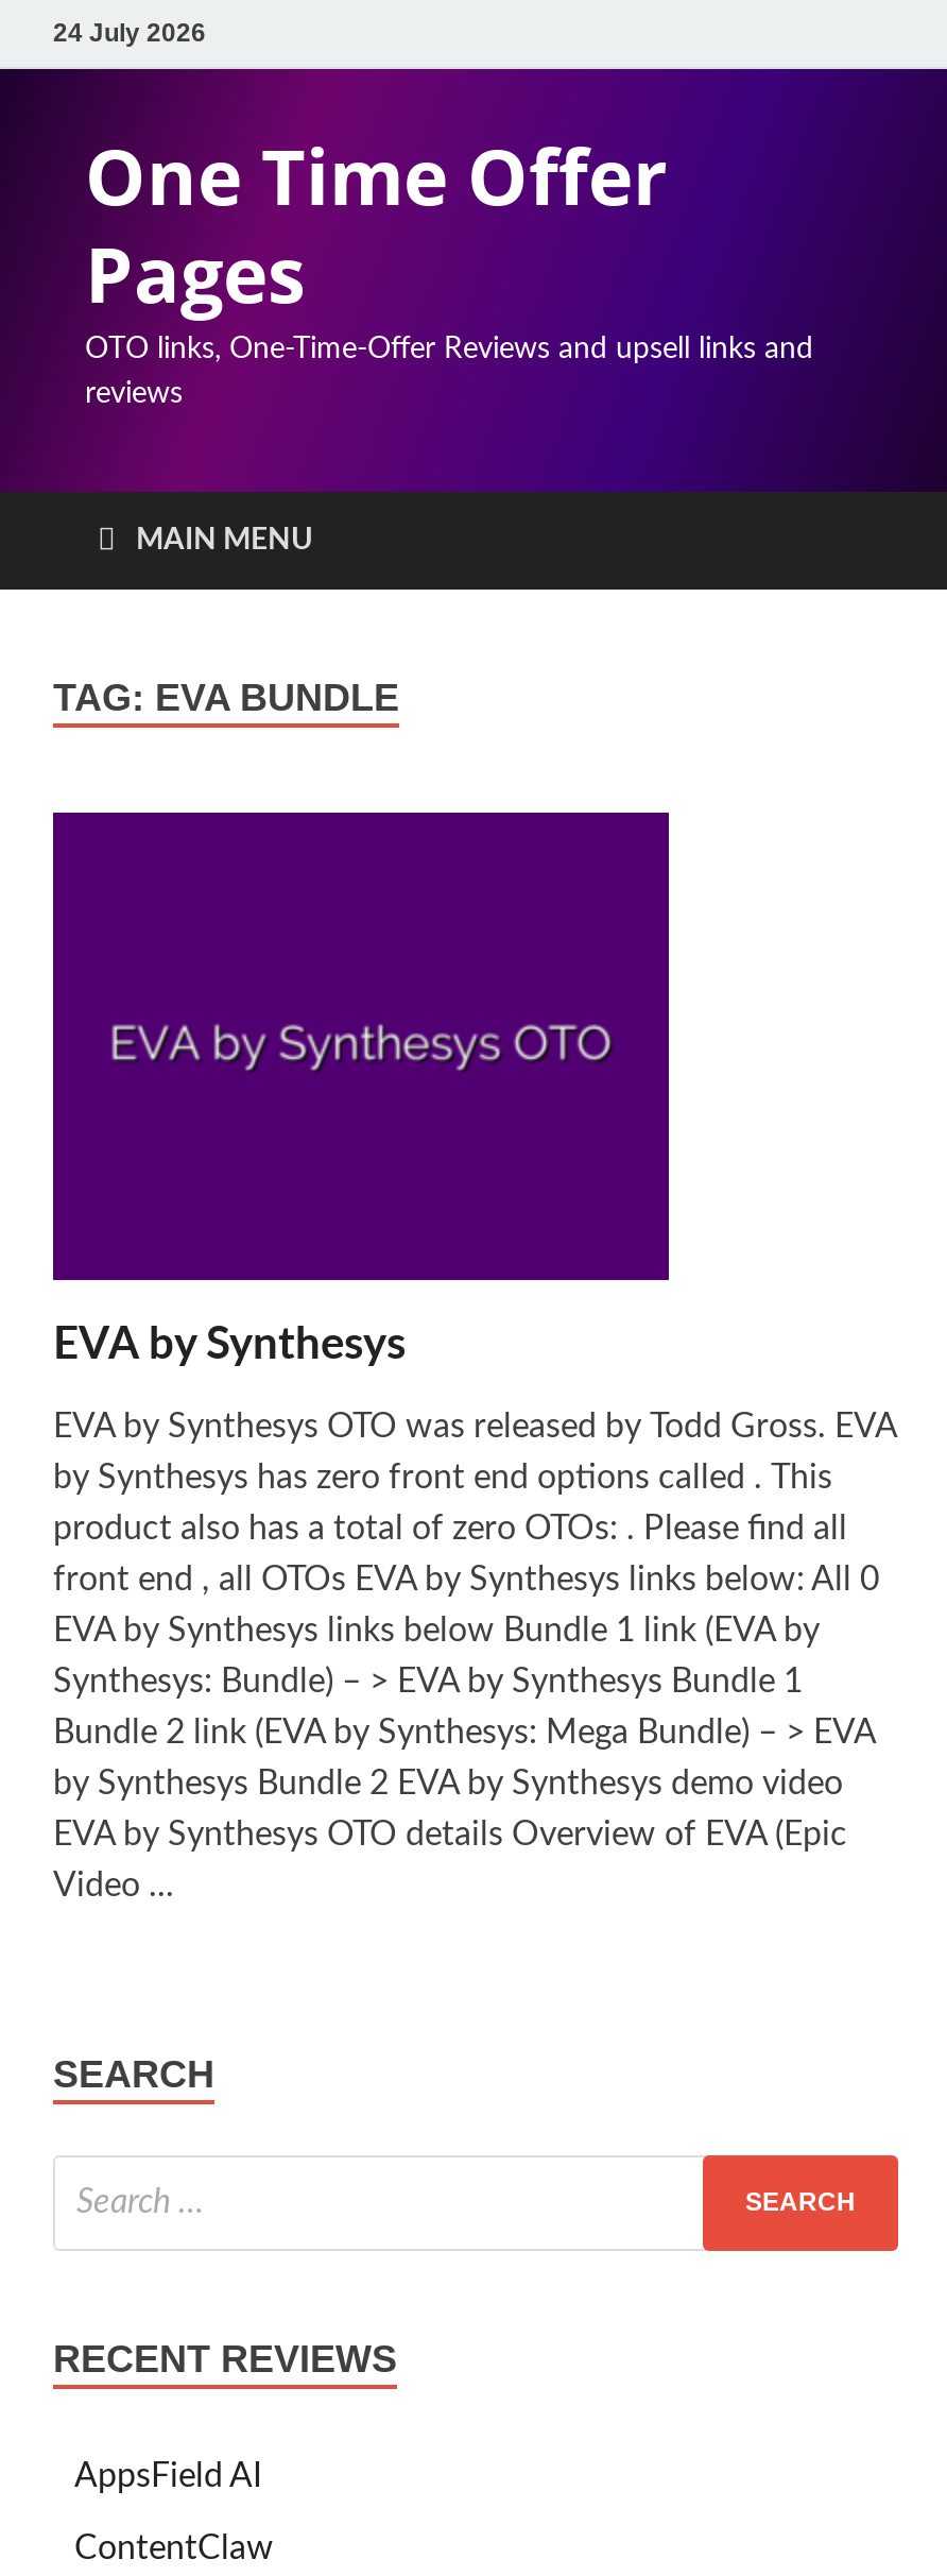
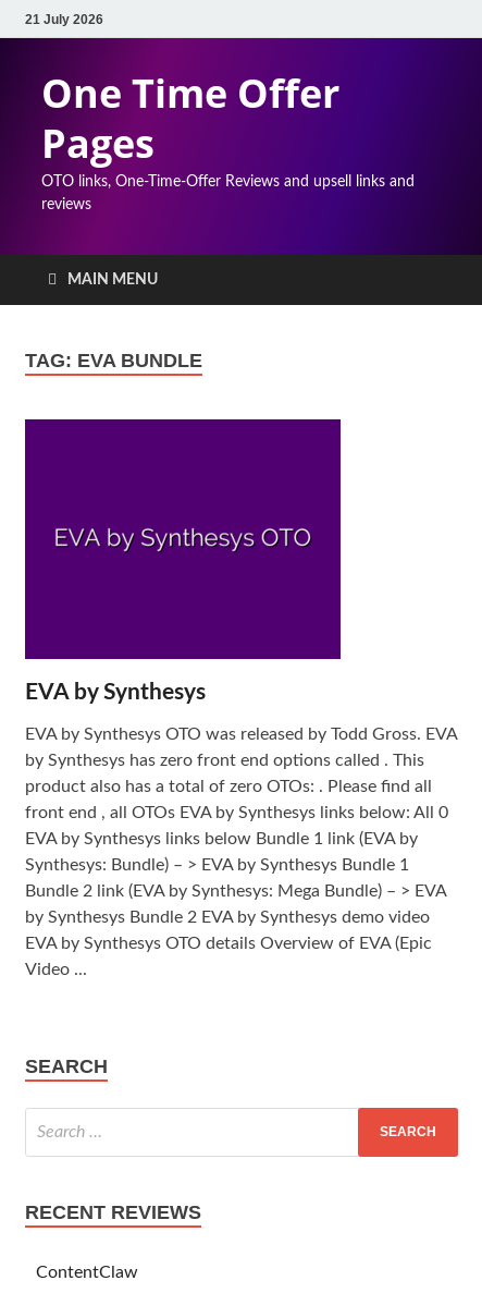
- 24 July 2026
+ 21 July 2026

- AppsField AI
